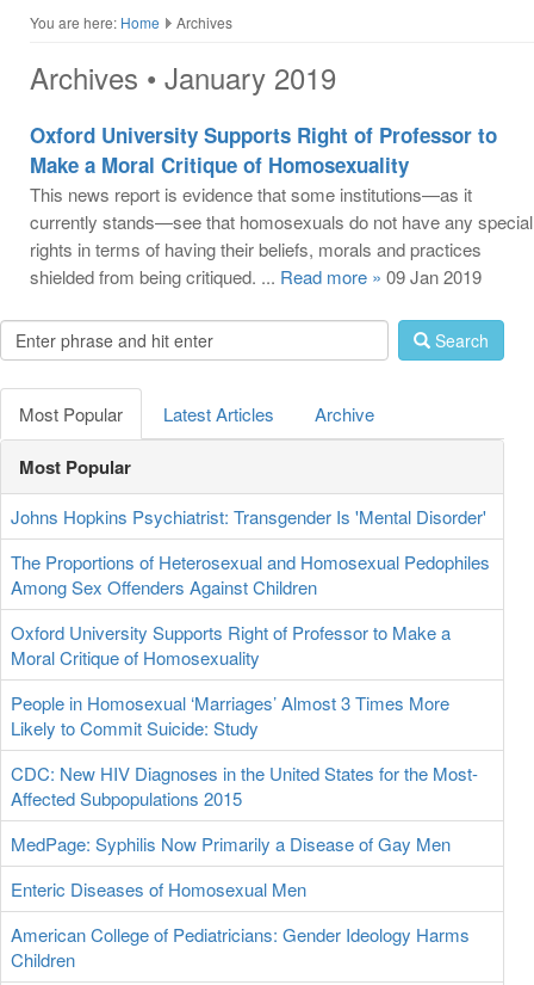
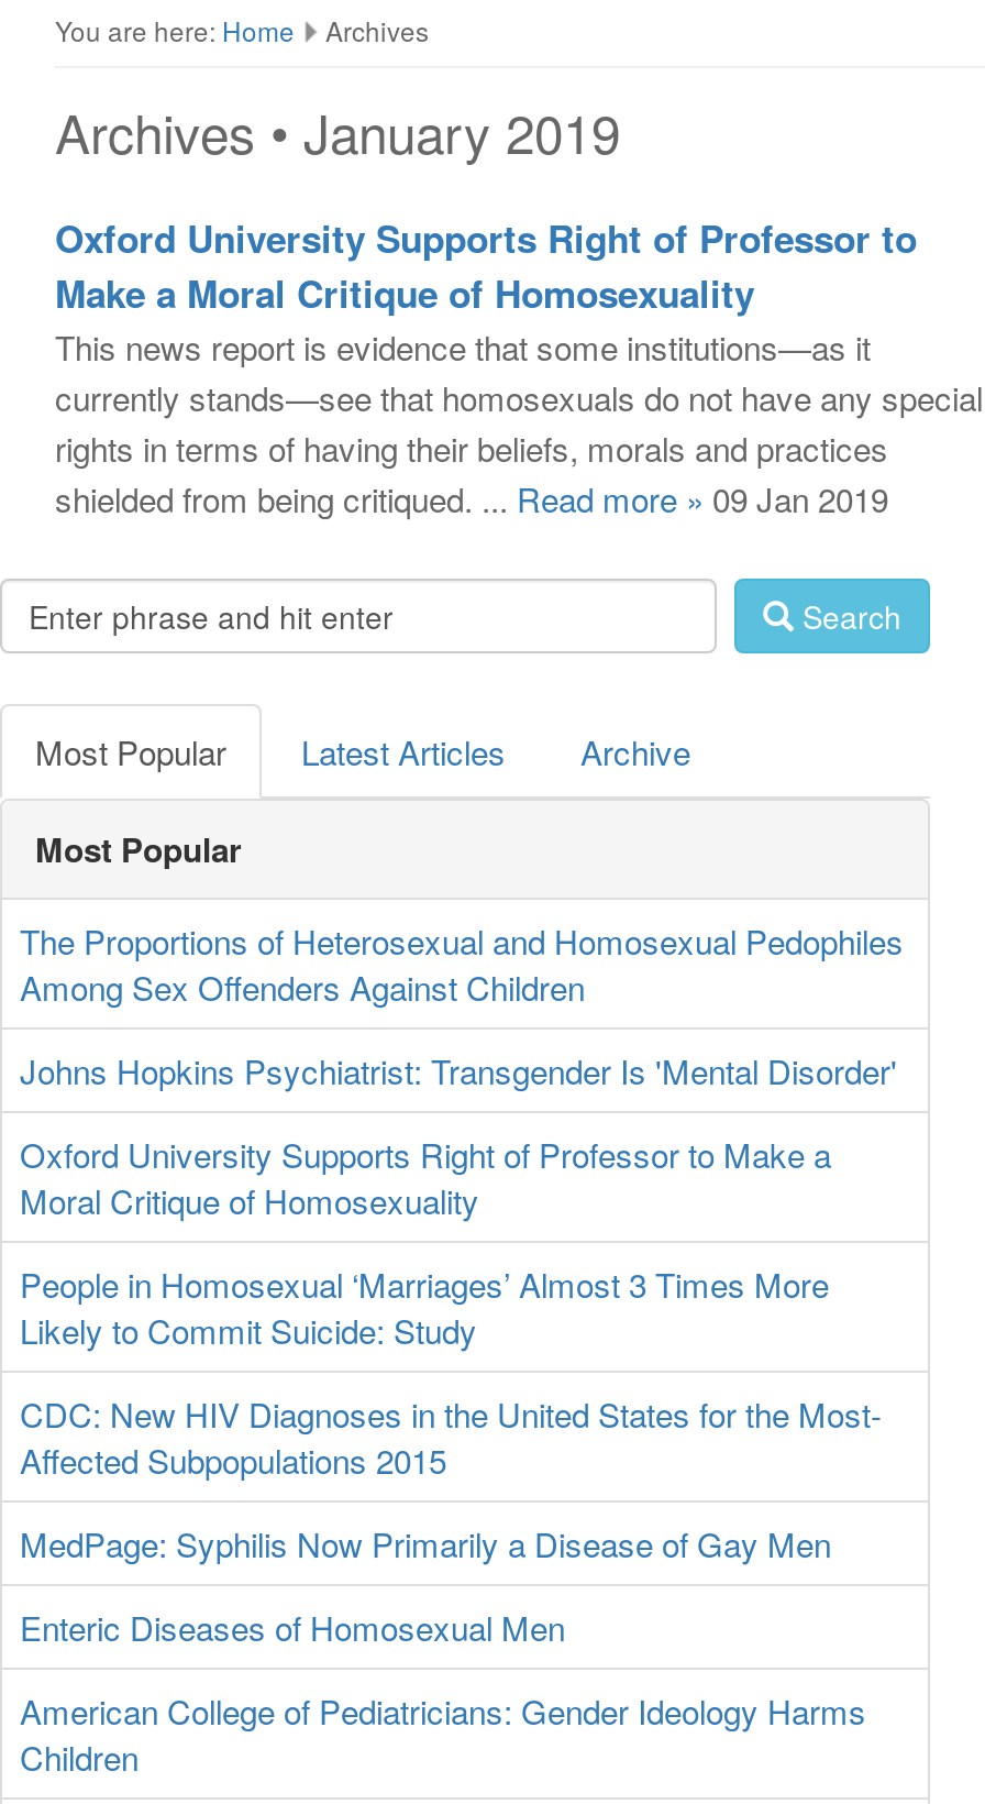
moved down: Johns Hopkins Psychiatrist: Transgender Is 'Mental Disorder'

moved up: The Proportions of Heterosexual and Homosexual Pedophiles | Among Sex Offenders Against Children
